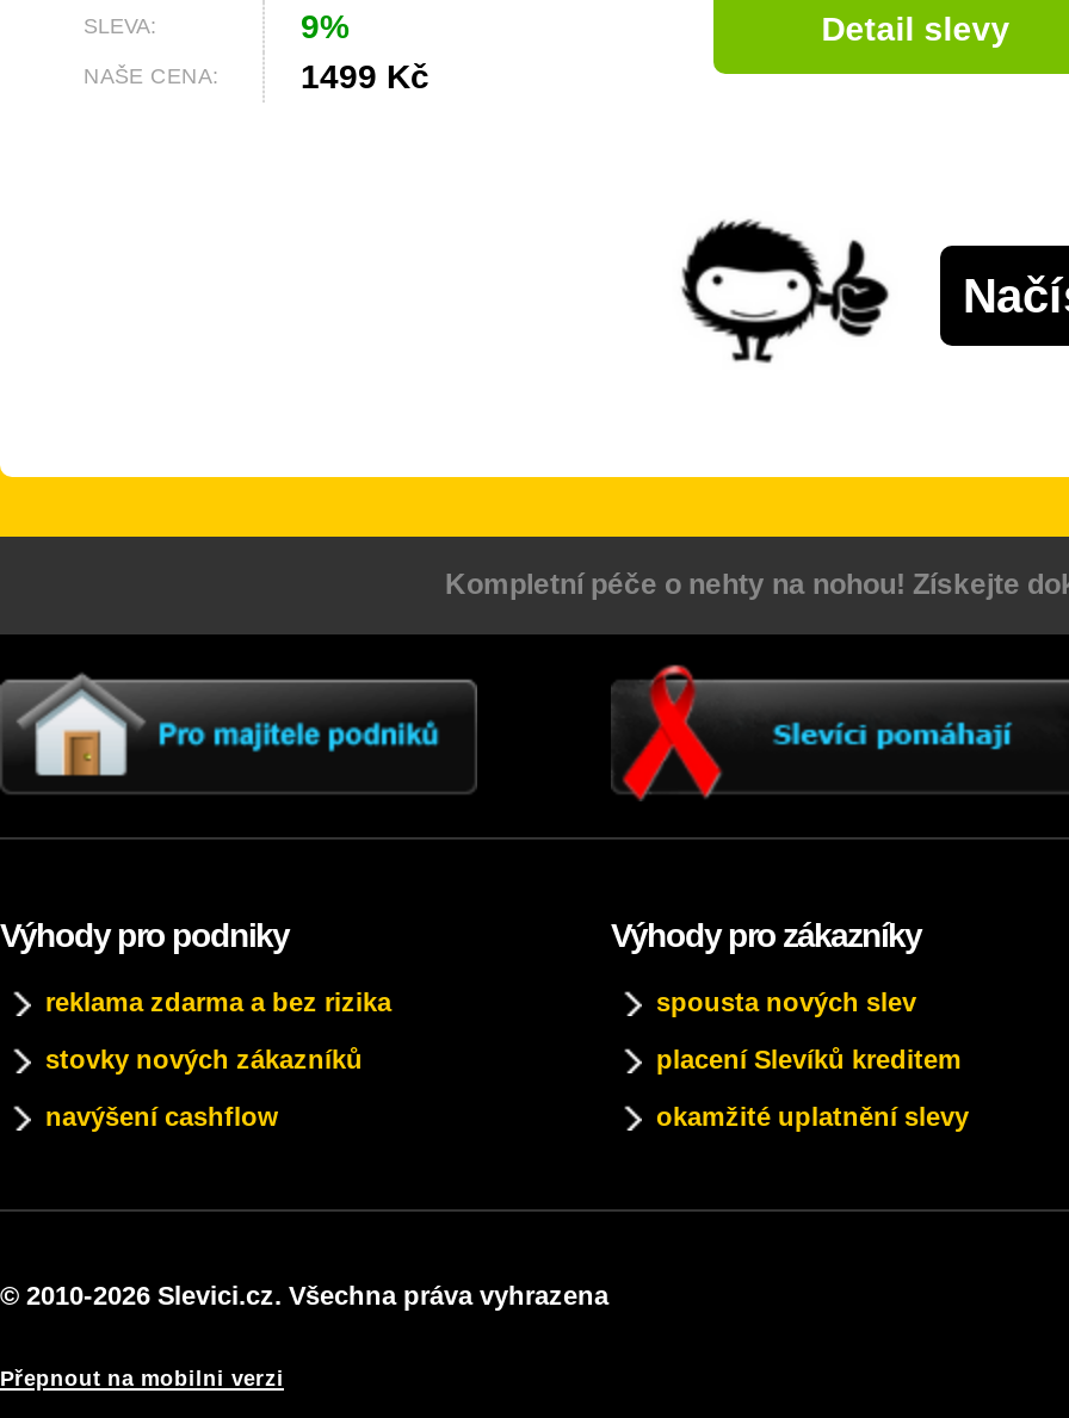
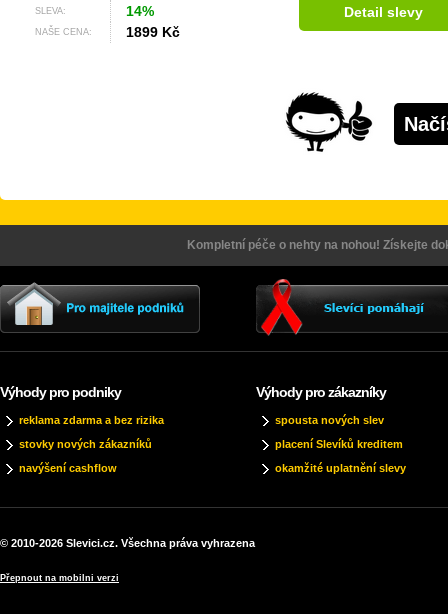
- 9%
+ 14%

- 1499 Kč
+ 1899 Kč
